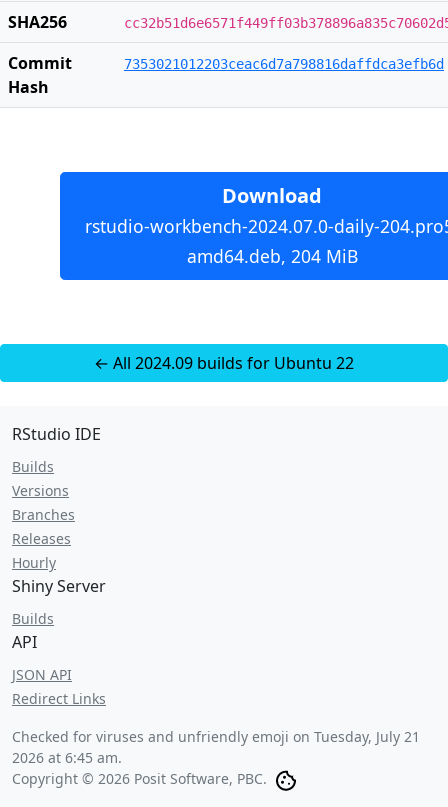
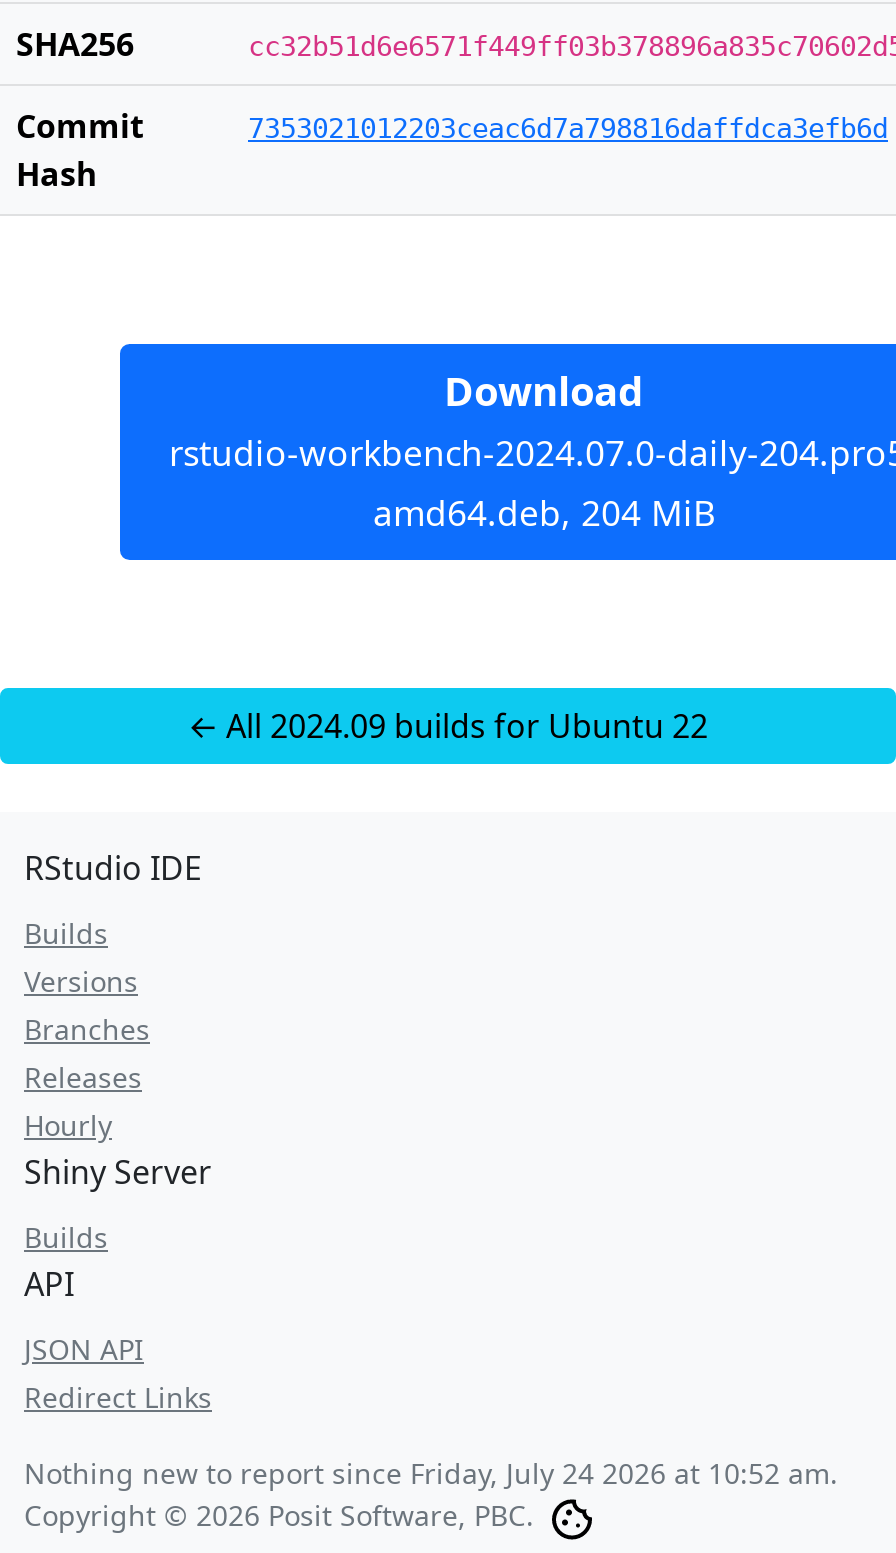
- Checked for viruses and unfriendly emoji on Tuesday, July 21
- 2026 at 6:45 am.
+ Nothing new to report since Friday, July 24 2026 at 10:52 am.
